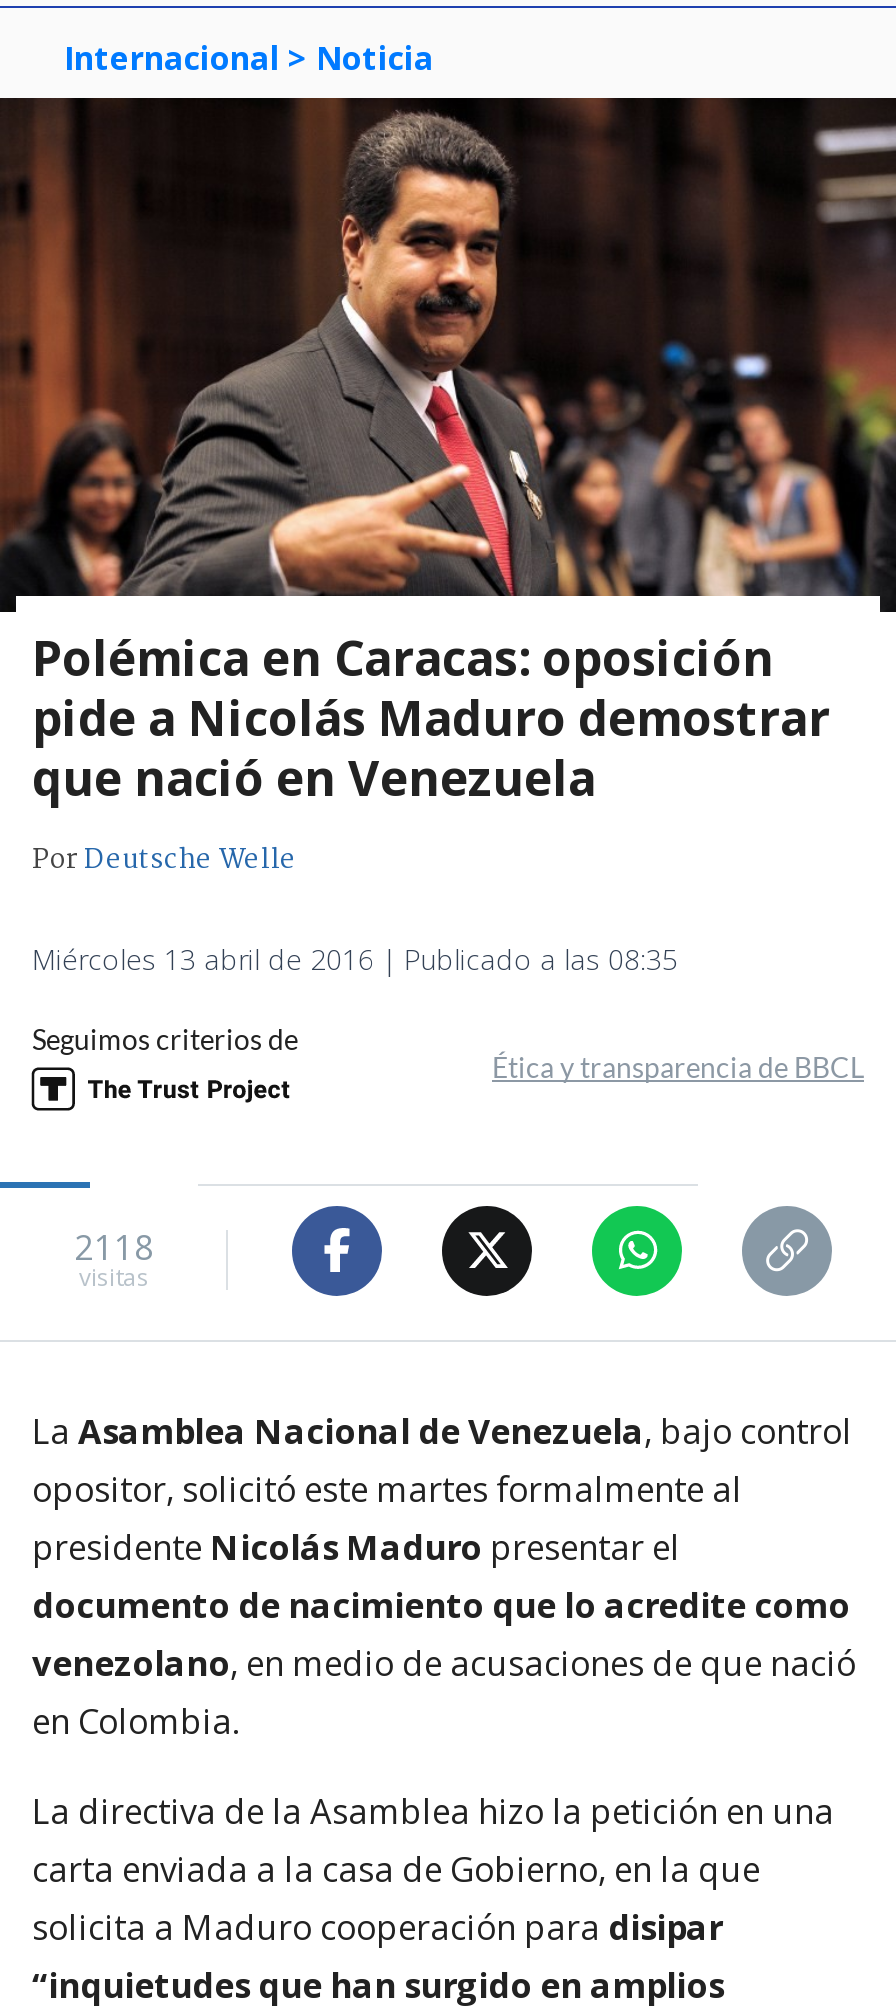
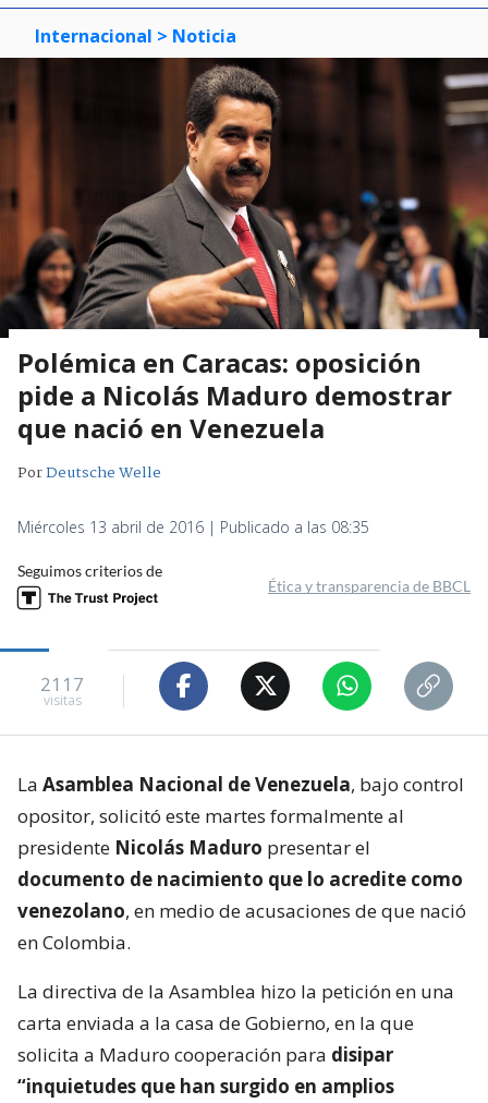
- 2118
+ 2117
